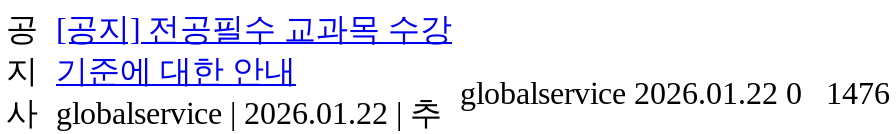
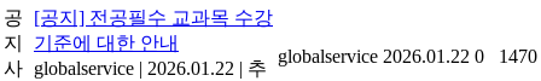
- globalservice 2026.01.22 0 1476
+ globalservice 2026.01.22 0 1470
